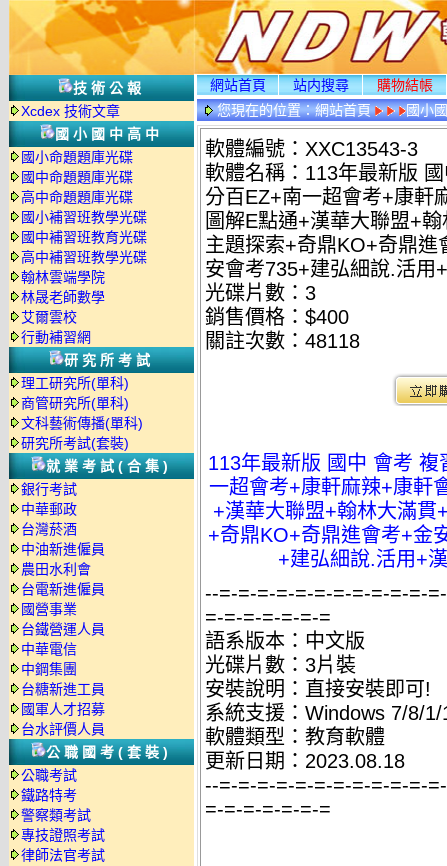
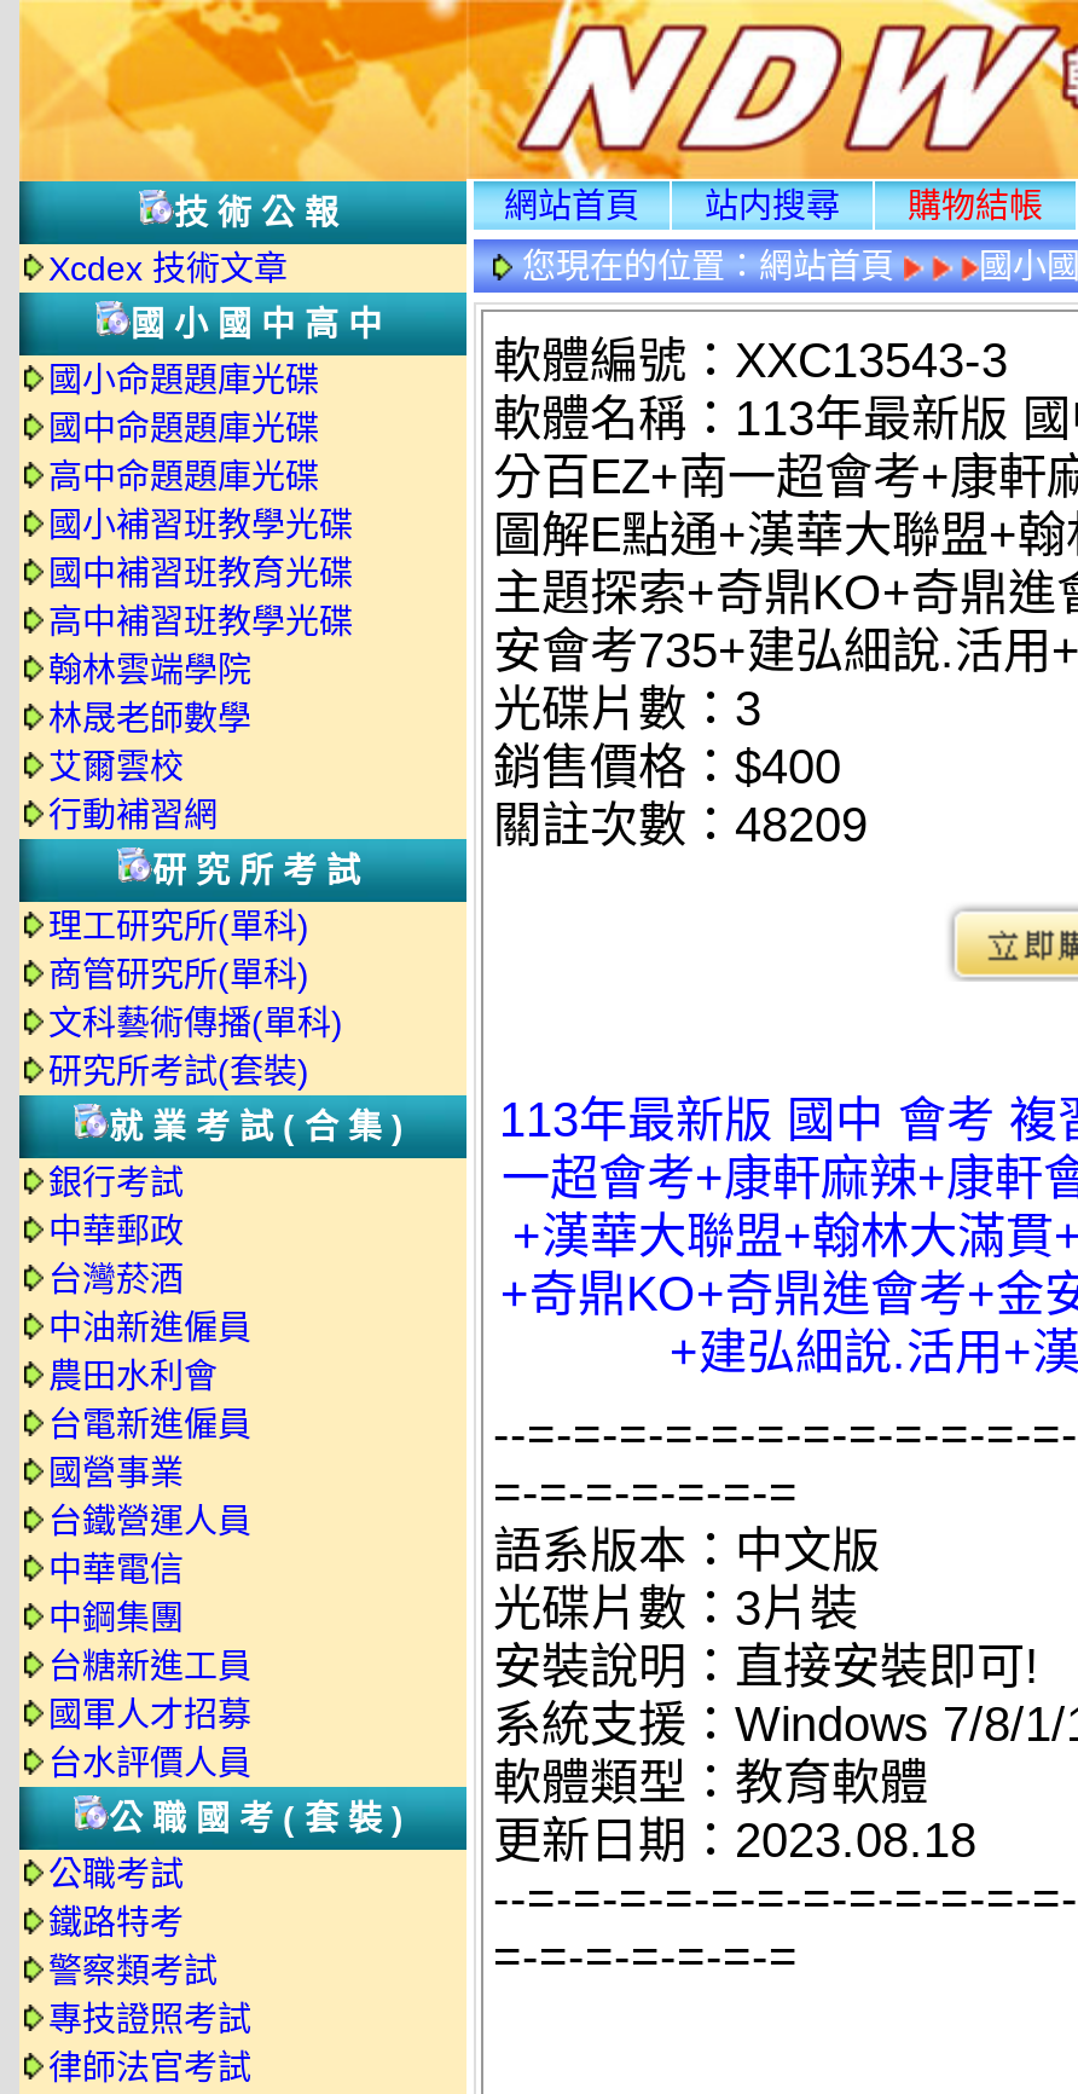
- 關註次數：48118
+ 關註次數：48209
